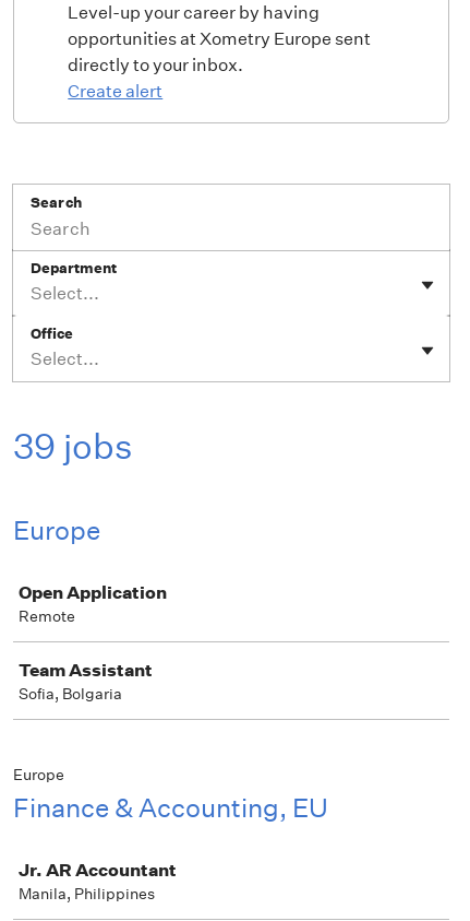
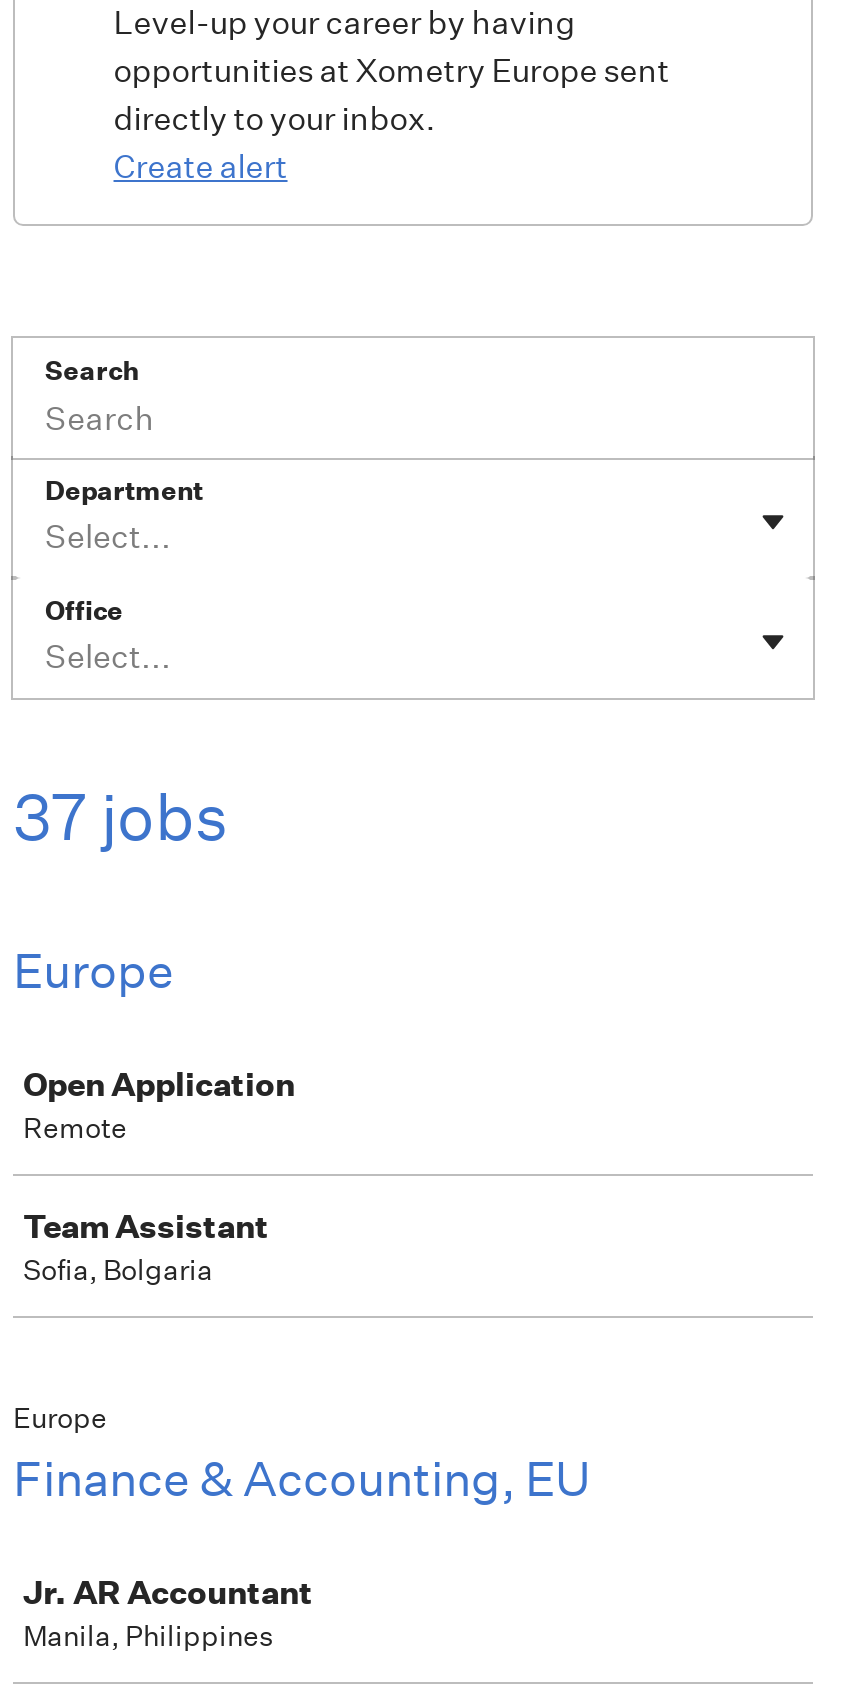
- 39 jobs
+ 37 jobs
